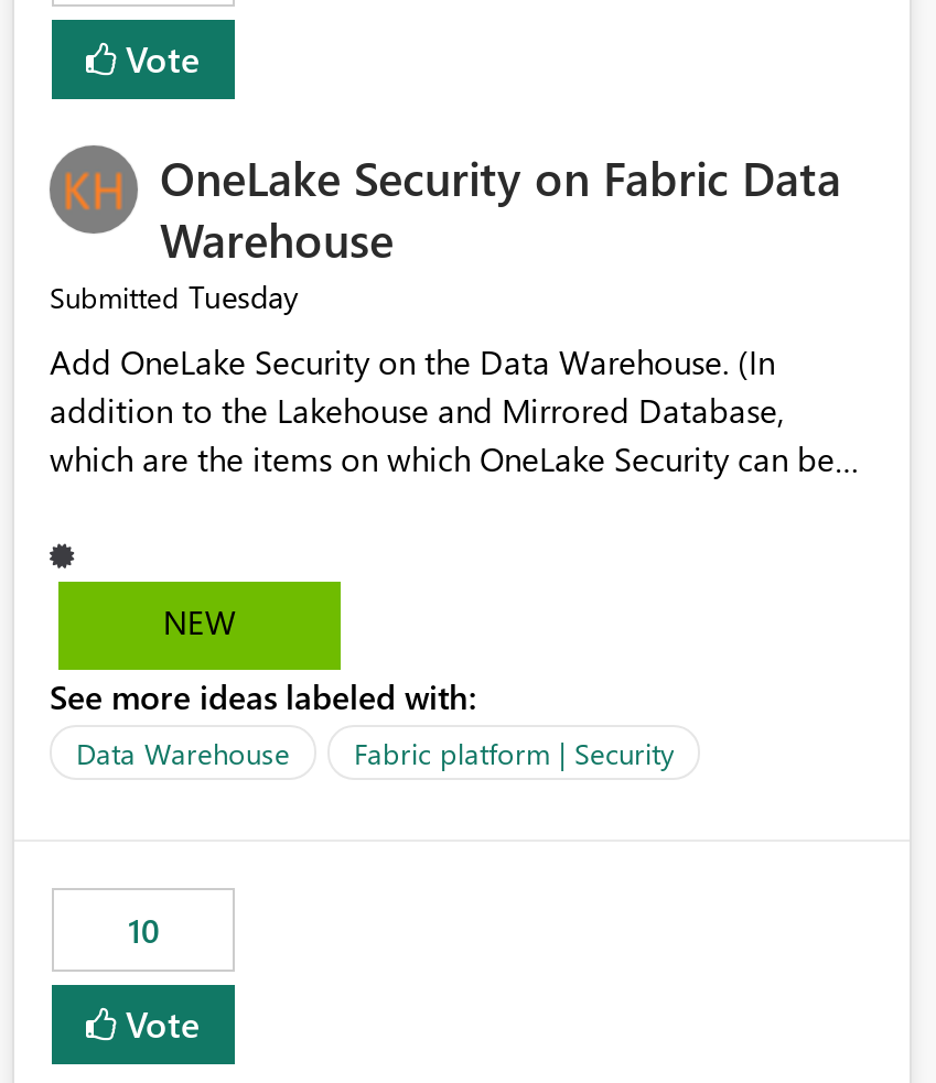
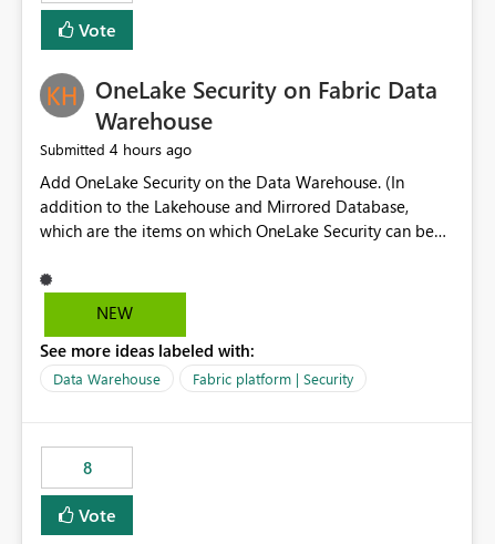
- Submitted Tuesday
+ Submitted 4 hours ago

- 10
+ 8
